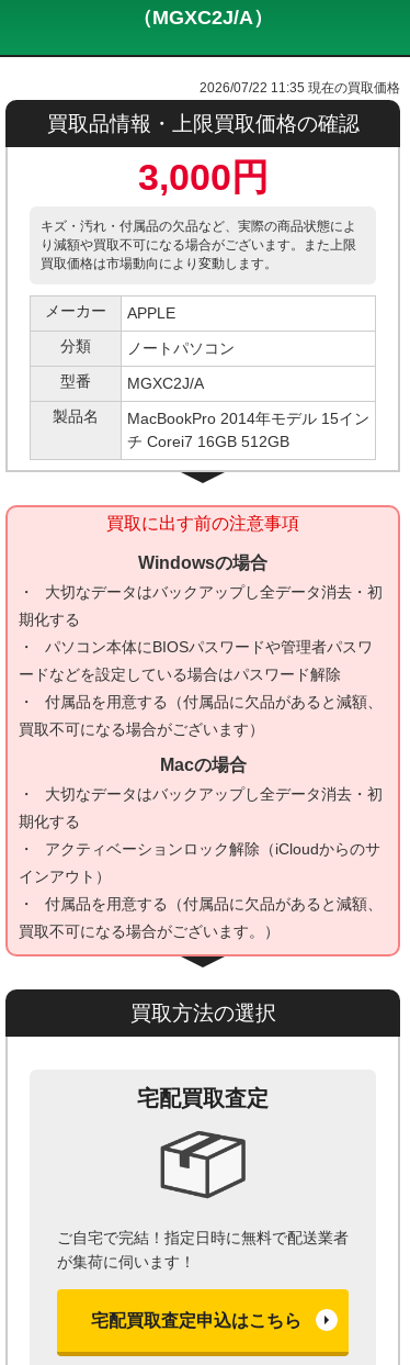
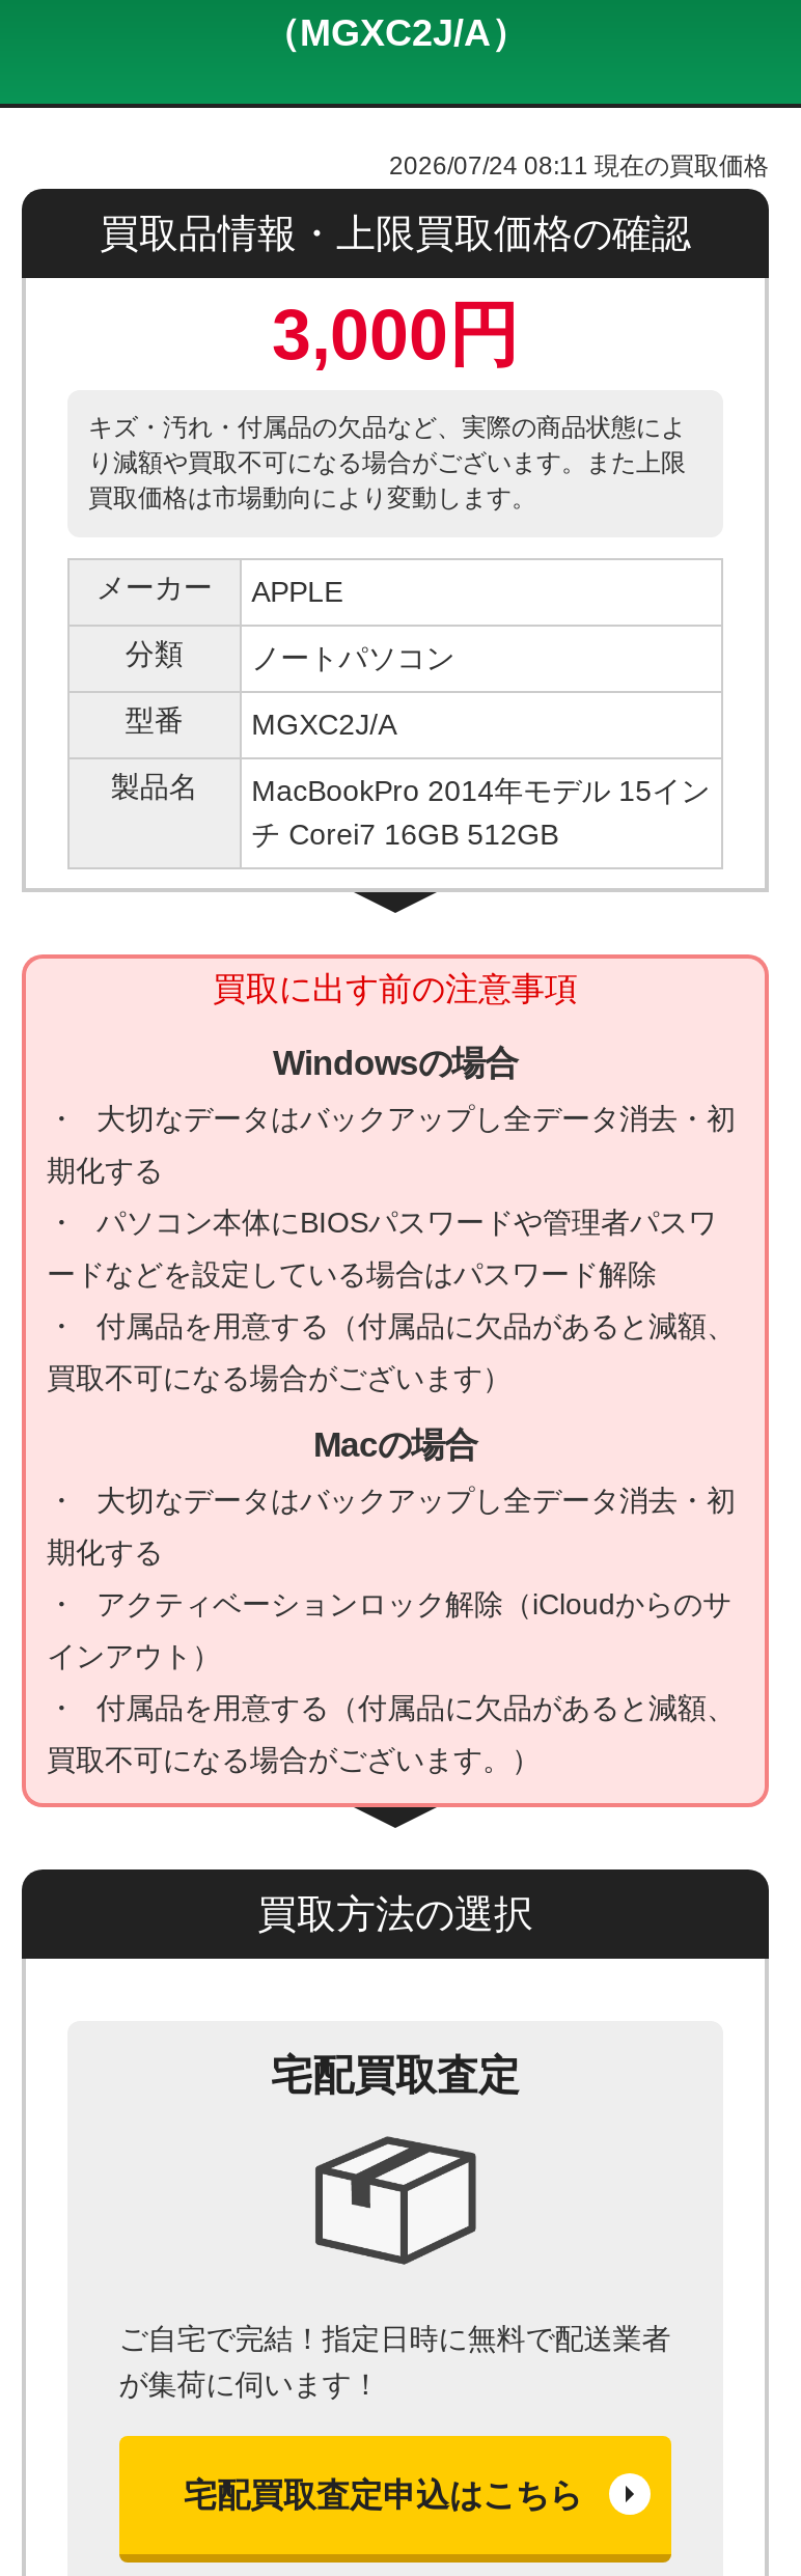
- 2026/07/22 11:35現在の買取価格
+ 2026/07/24 08:11現在の買取価格
